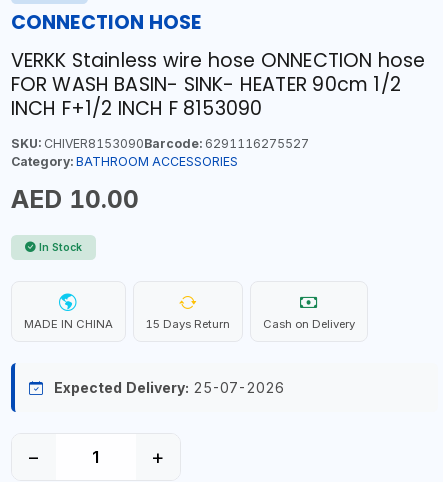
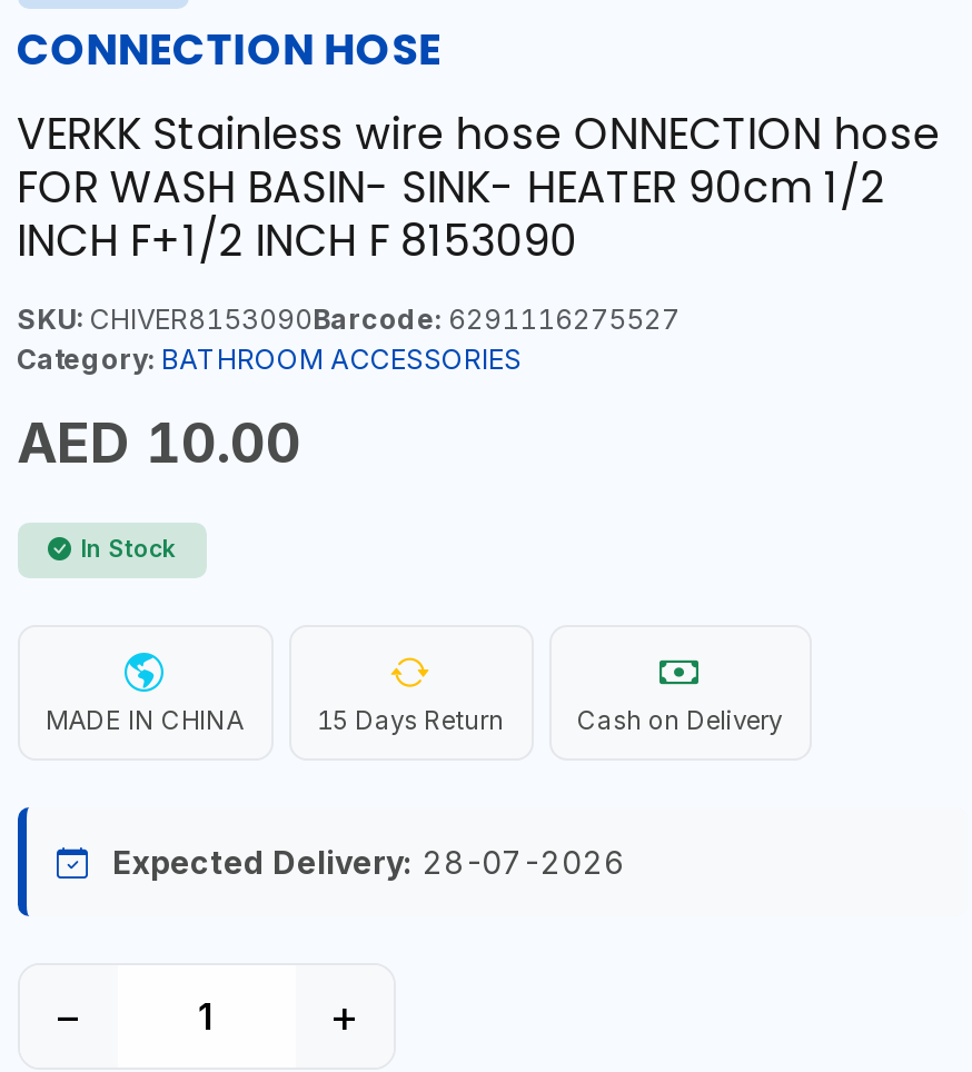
- Expected Delivery: 25-07-2026
+ Expected Delivery: 28-07-2026
